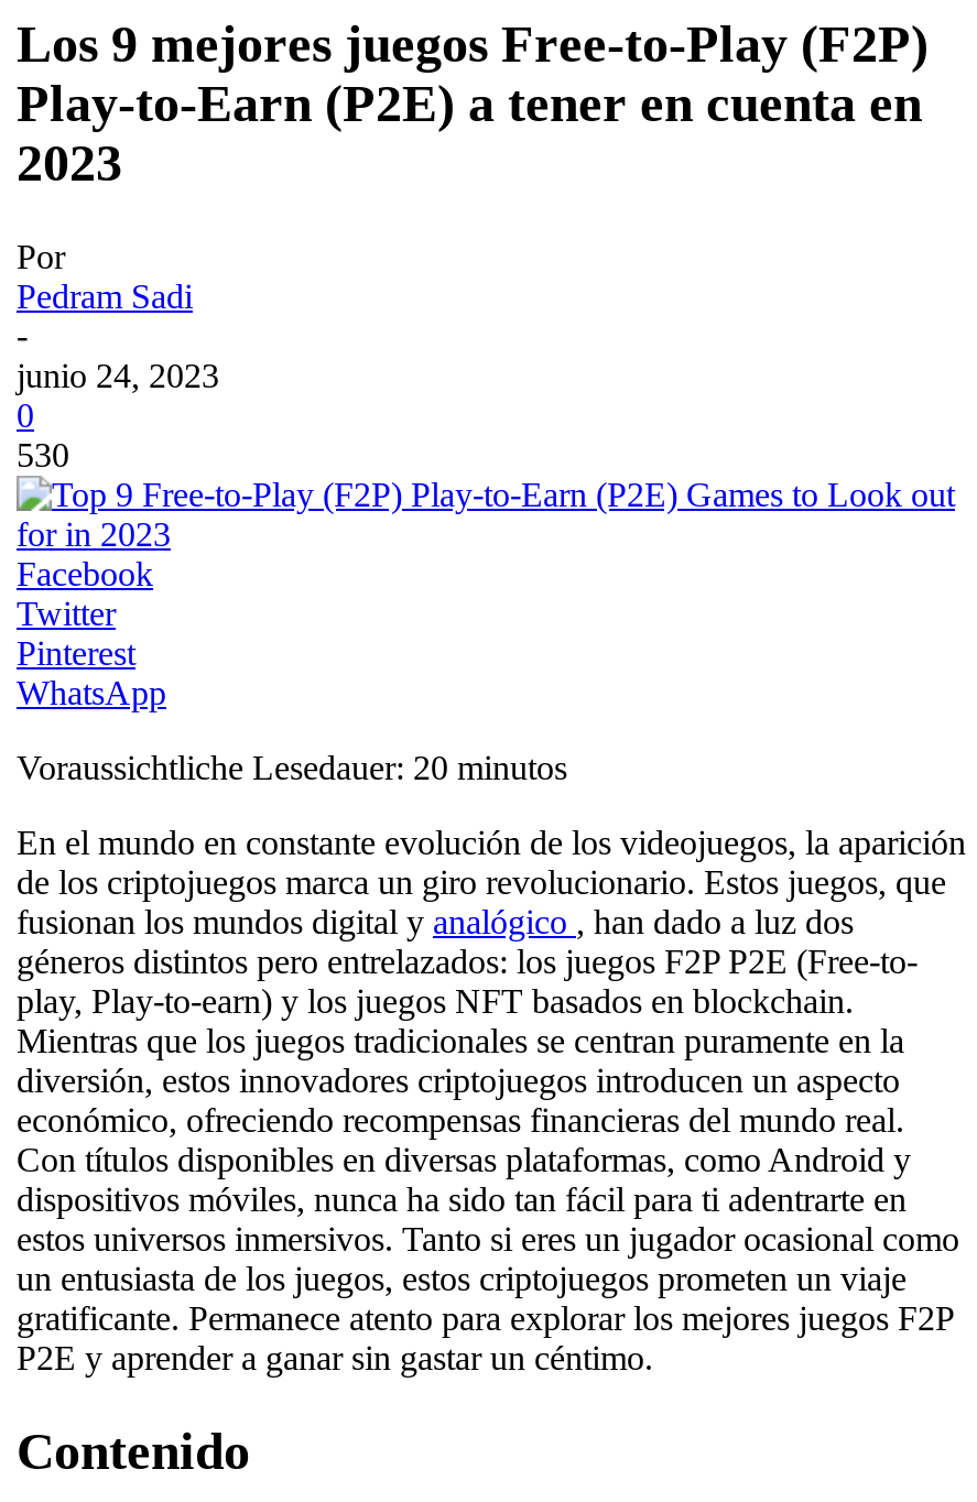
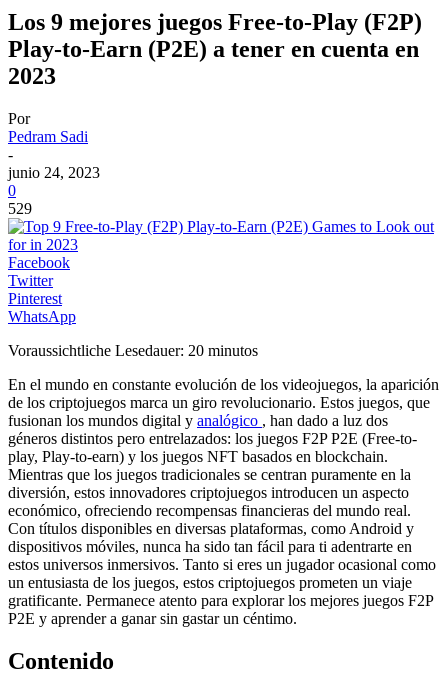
- 530
+ 529
